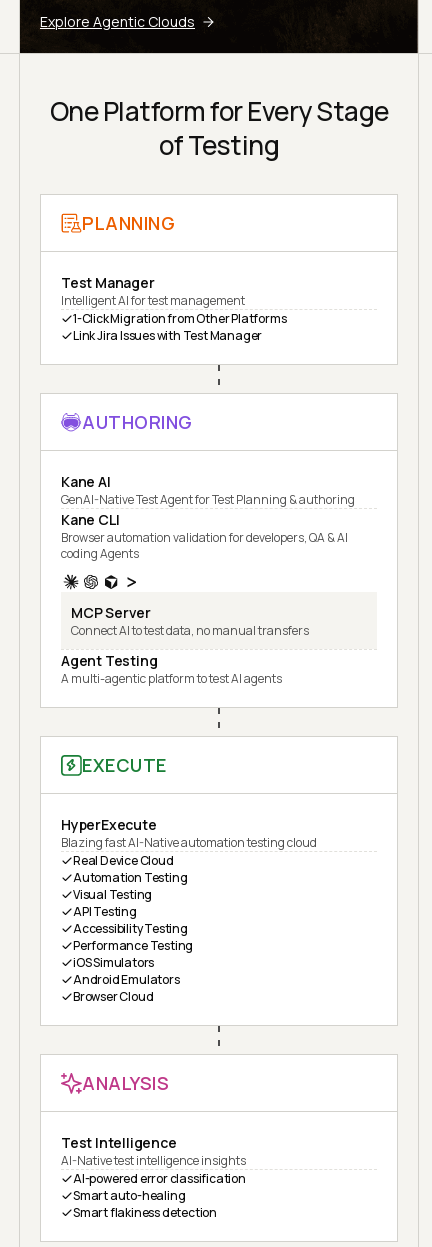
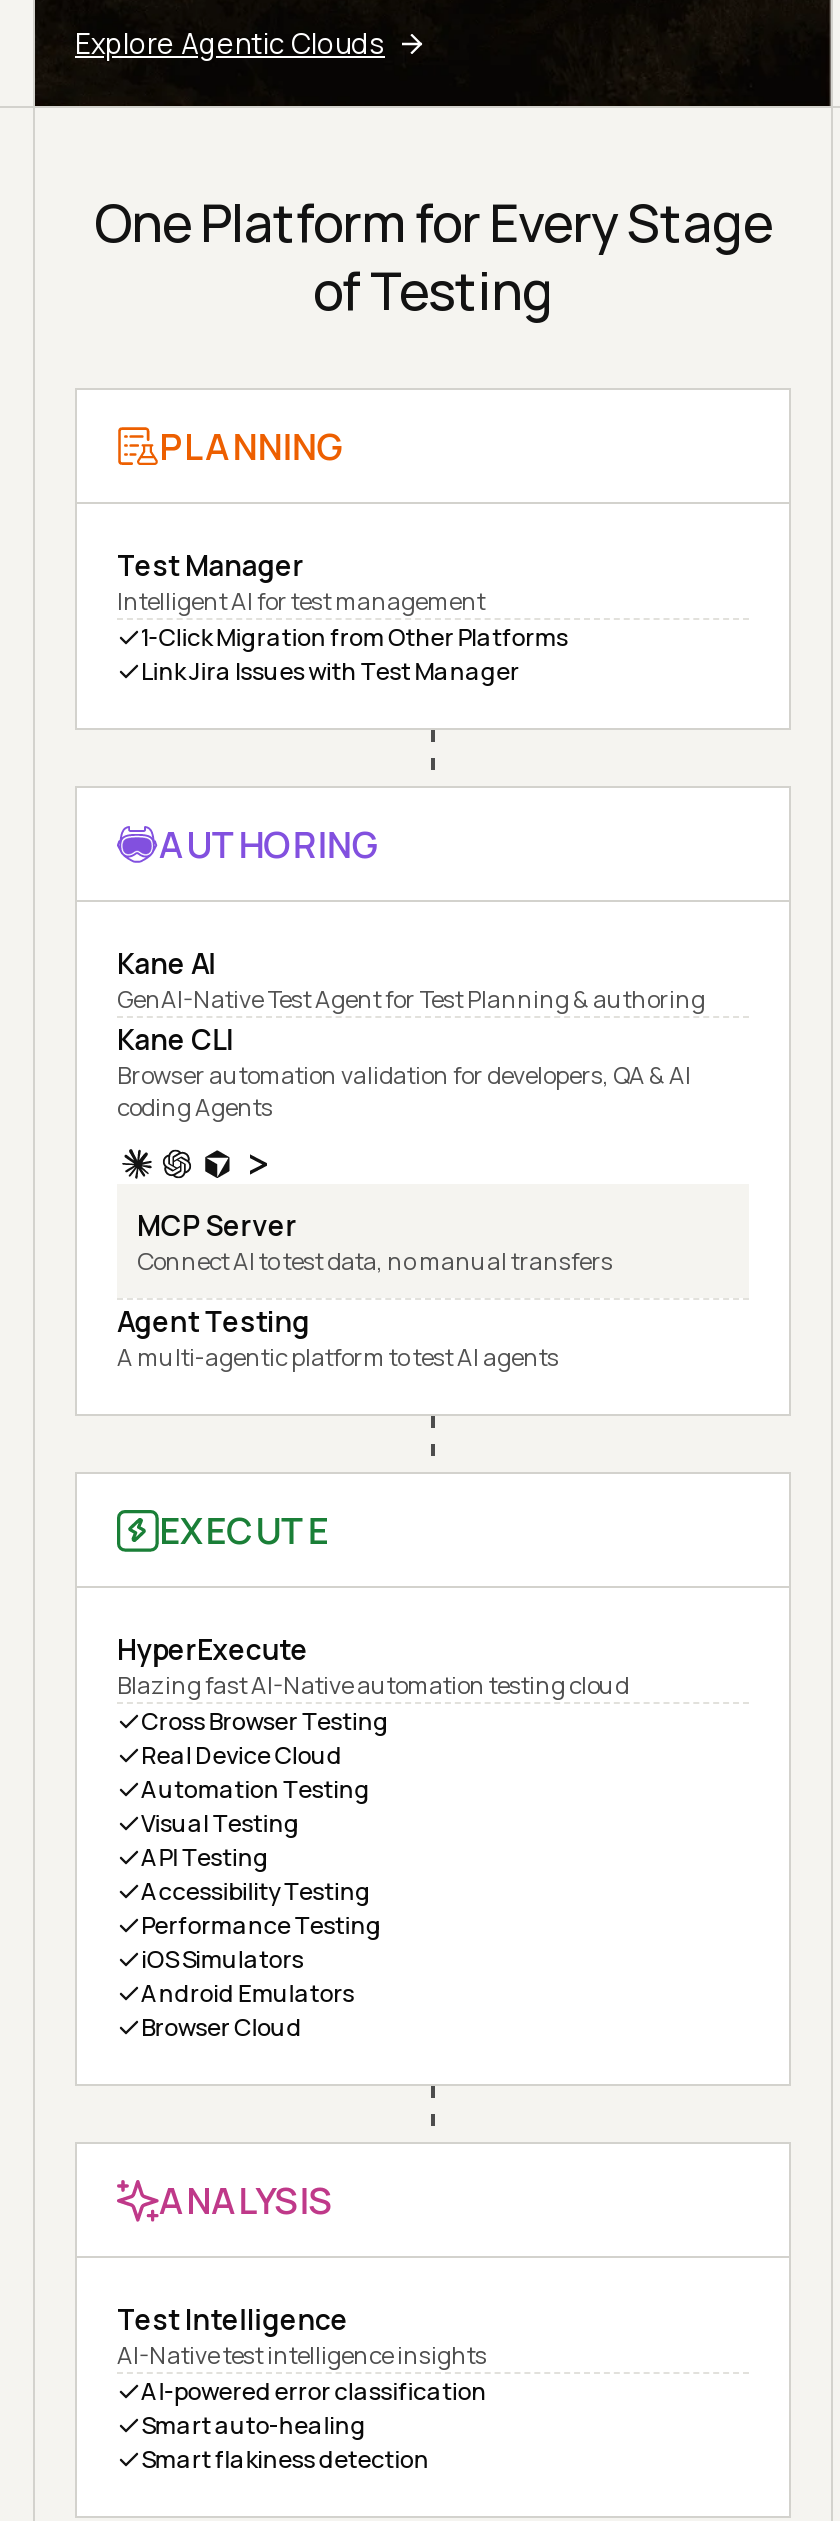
+ Cross Browser Testing
